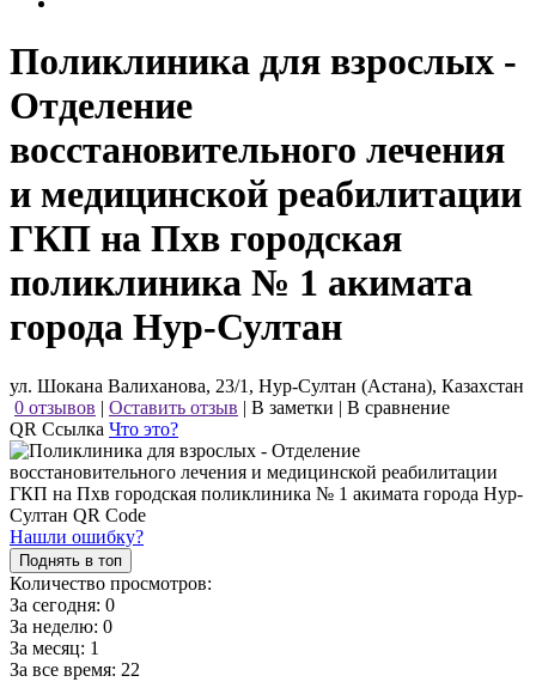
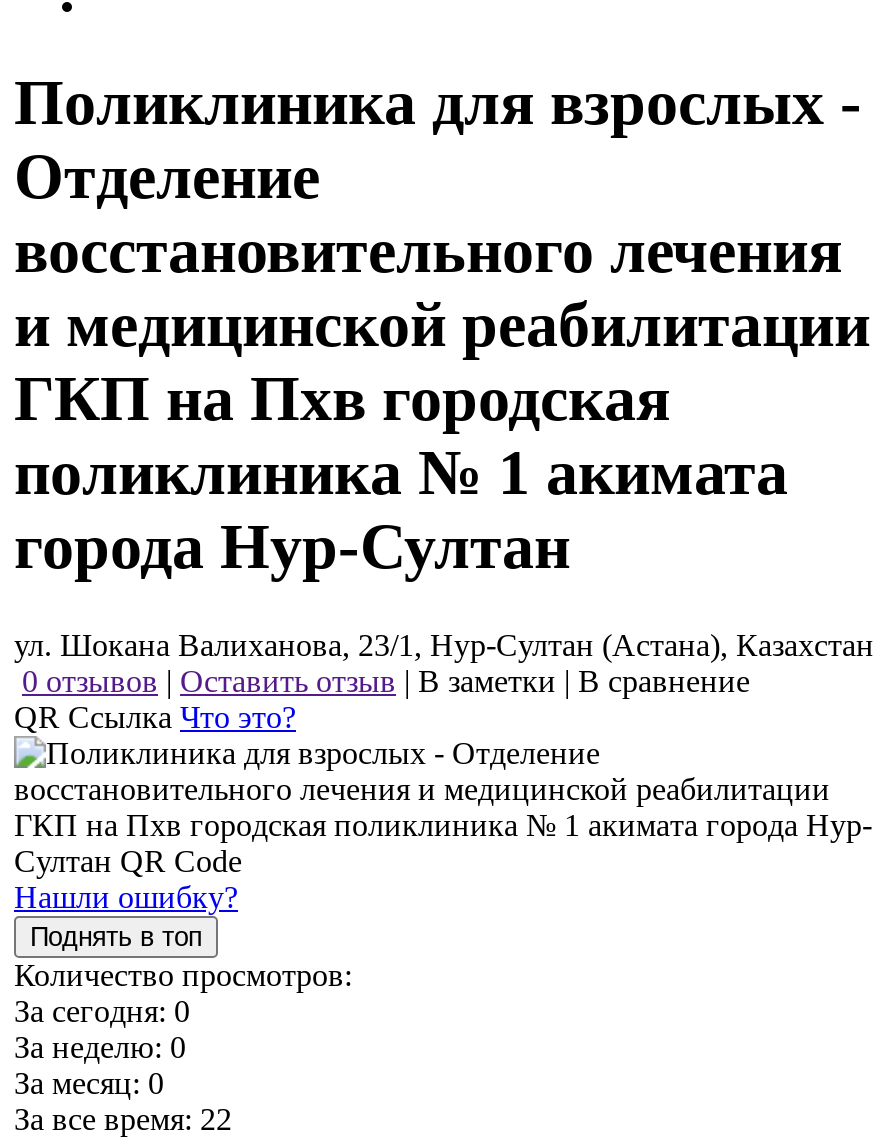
- За месяц: 1
+ За месяц: 0
